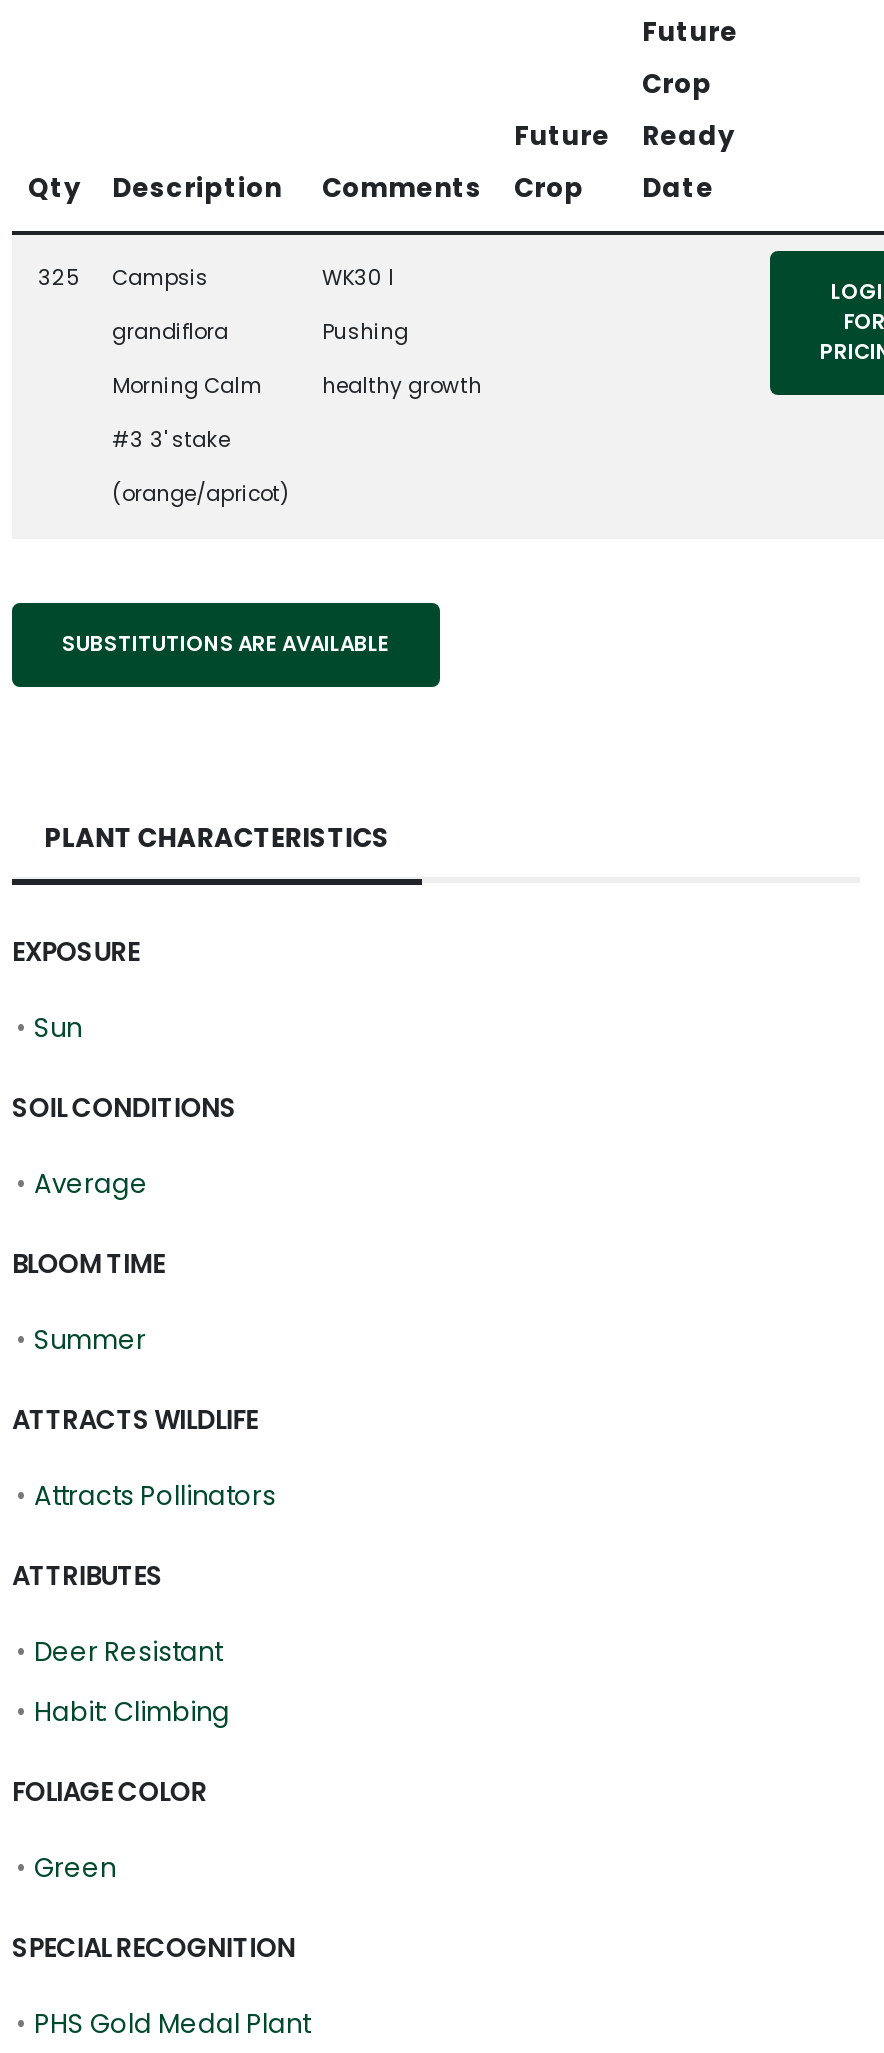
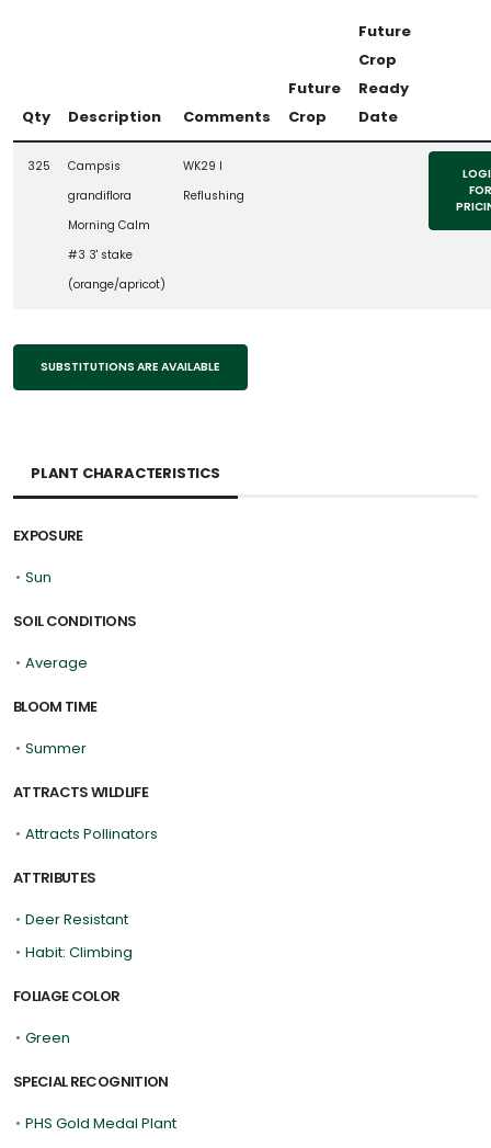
- WK30 l
- Pushing
- healthy growth
+ WK29 l
+ Reflushing
